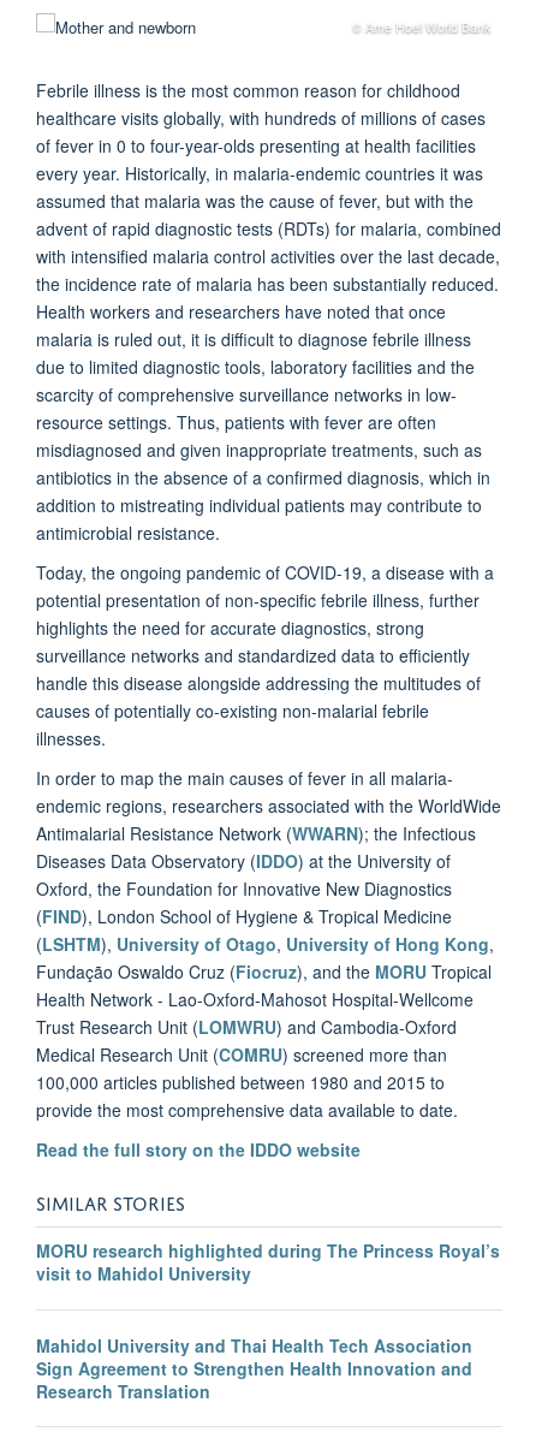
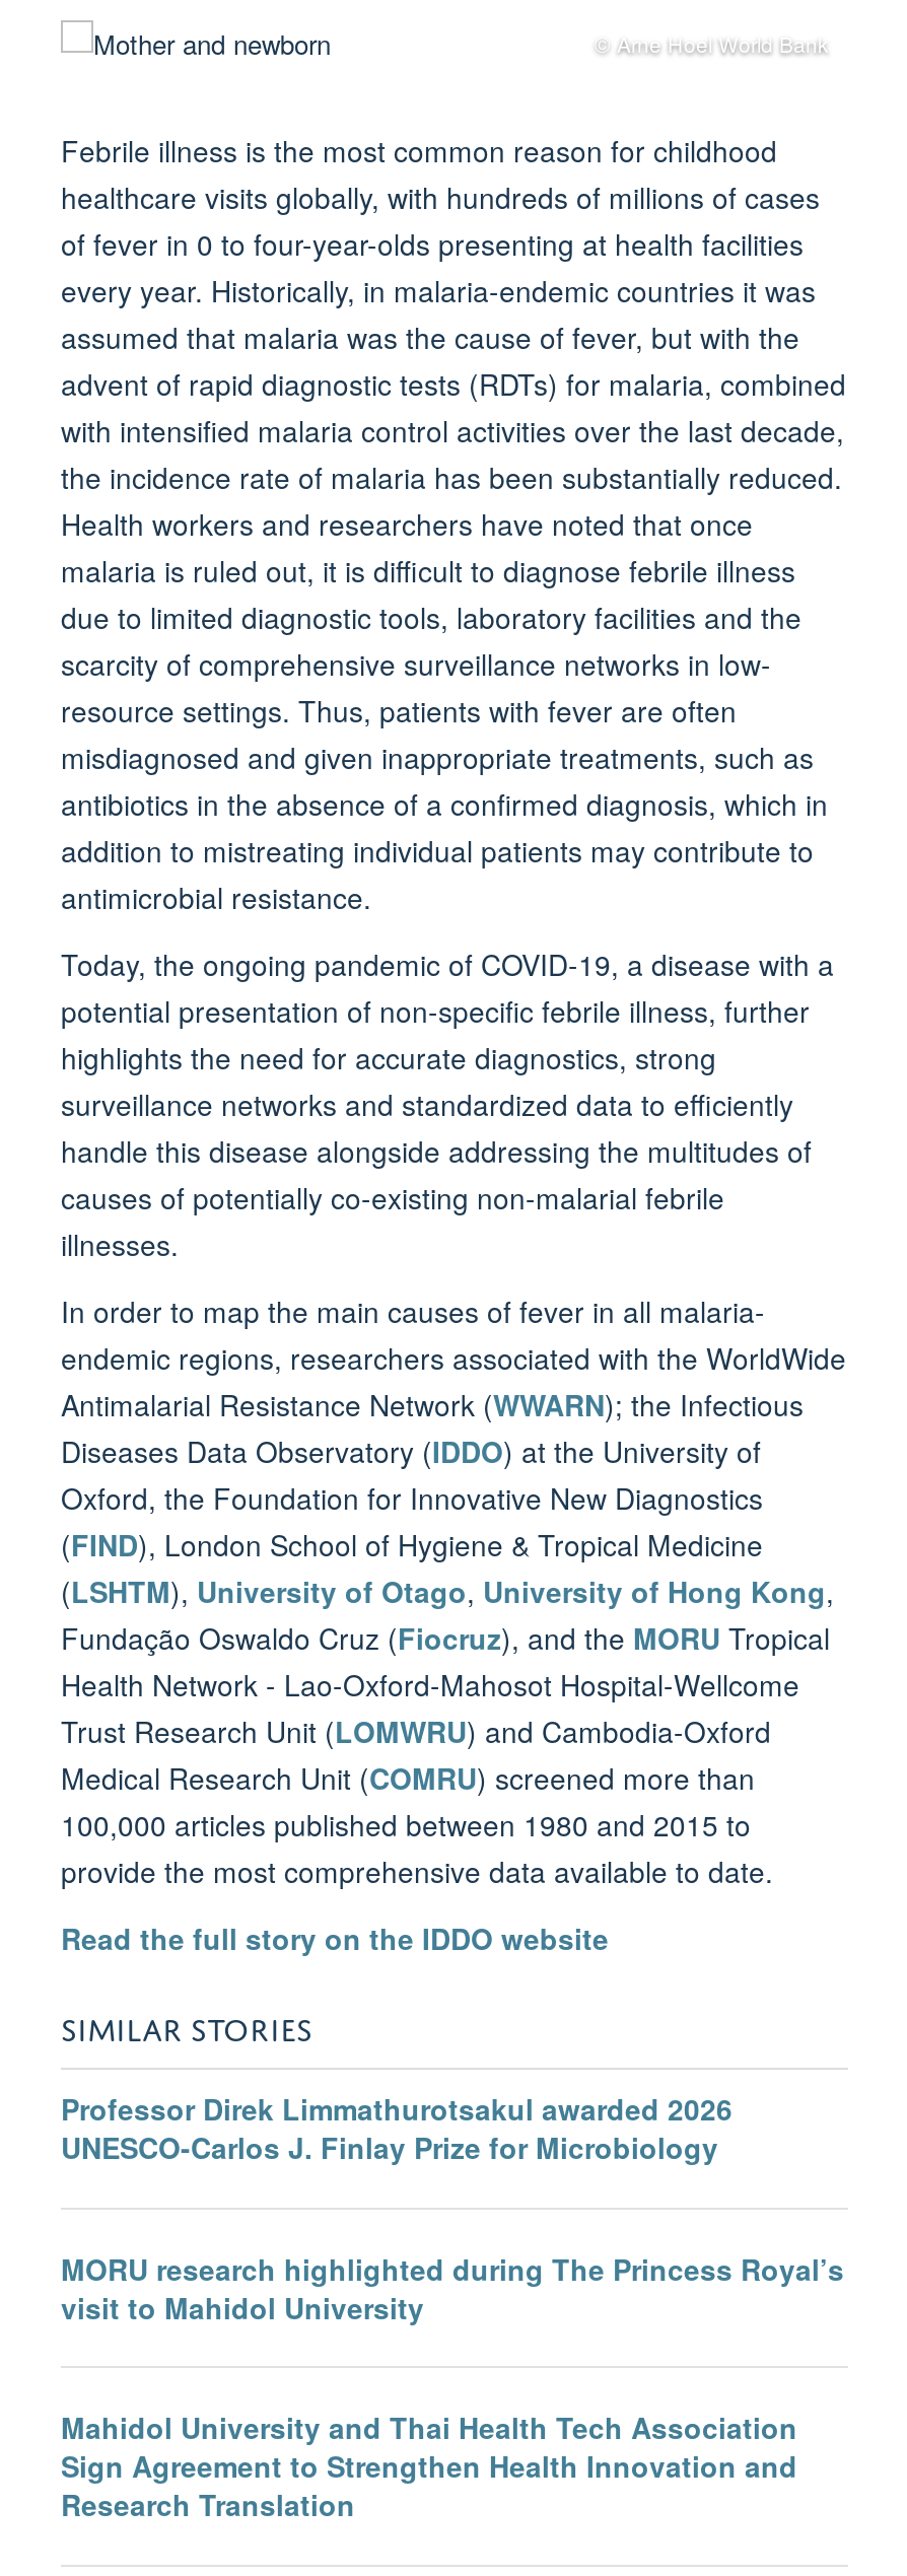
+ Professor Direk Limmathurotsakul awarded 2026
+ UNESCO-Carlos J. Finlay Prize for Microbiology
